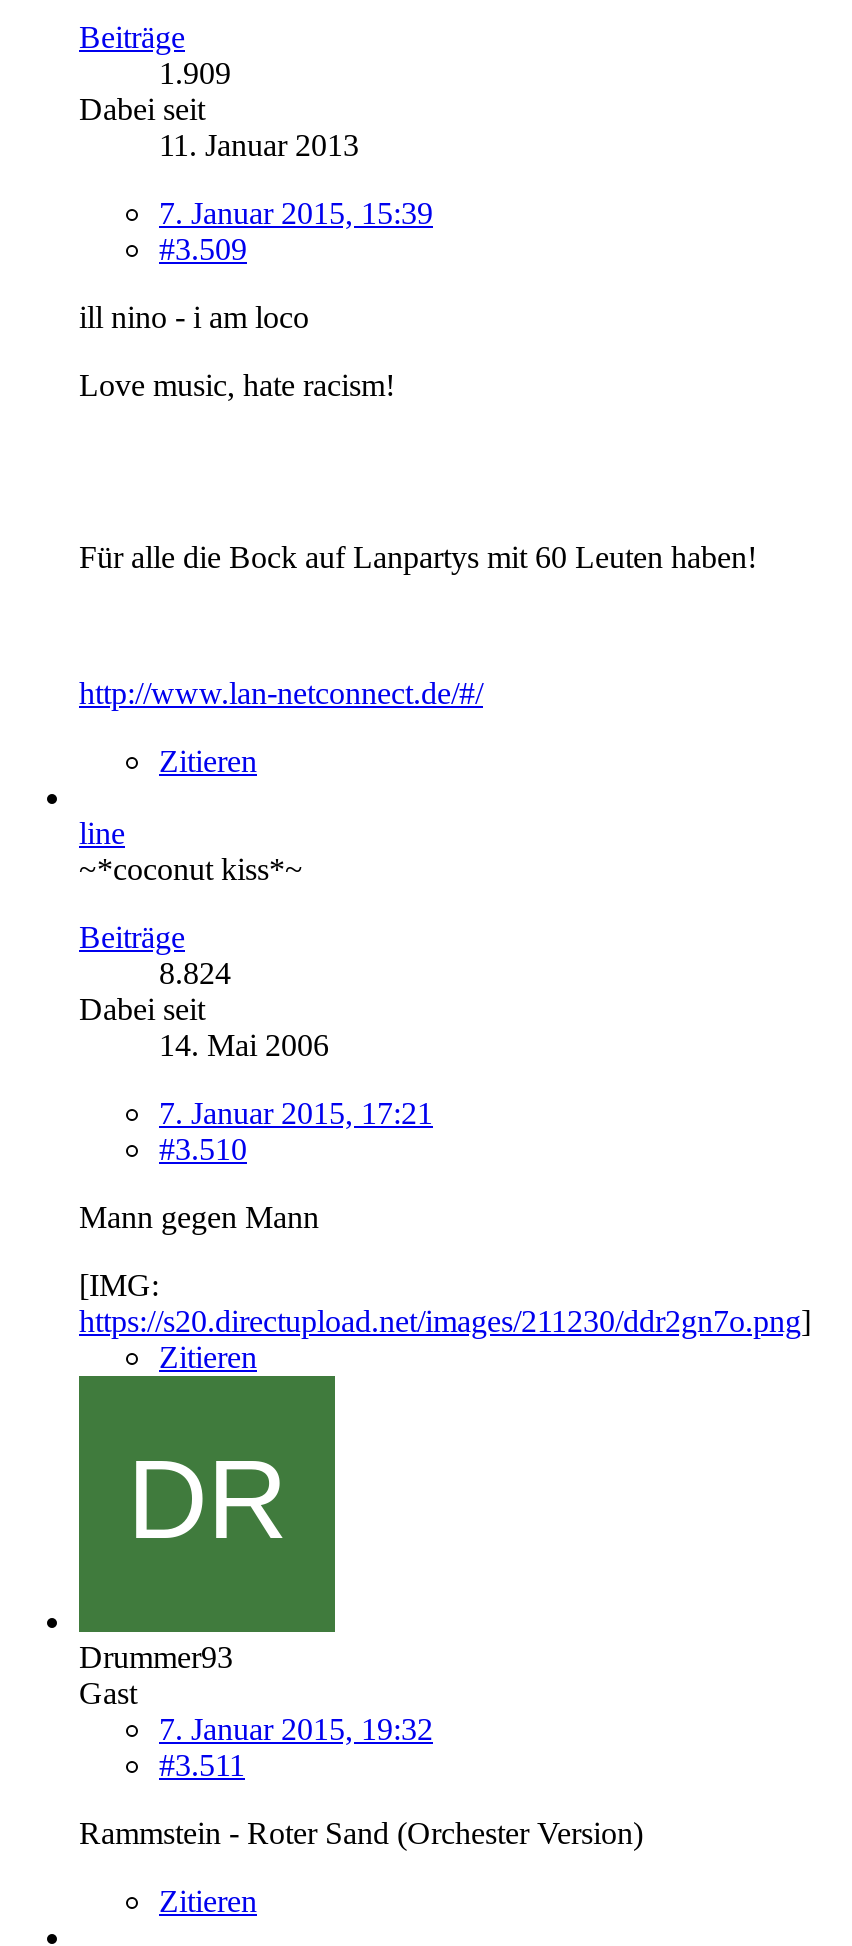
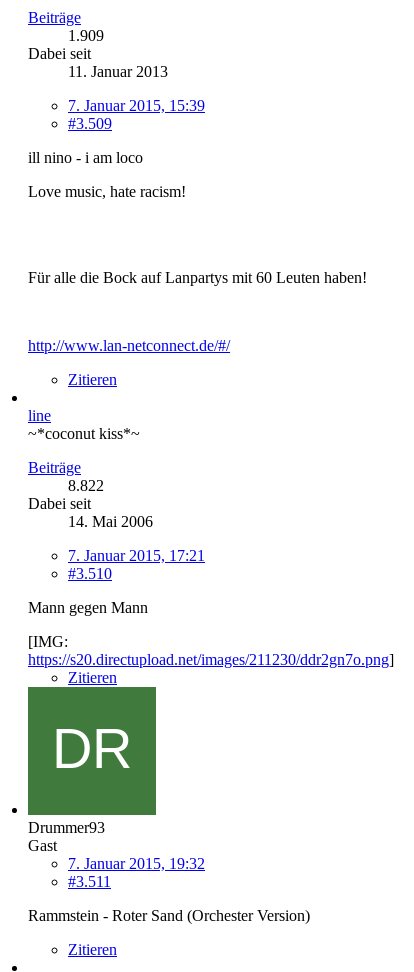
- 8.824
+ 8.822
